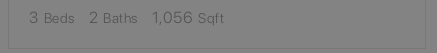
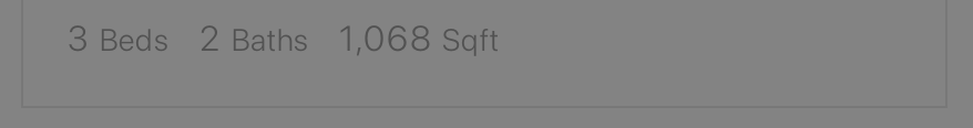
- 3 Beds 2 Baths 1,056 Sqft
+ 3 Beds 2 Baths 1,068 Sqft
